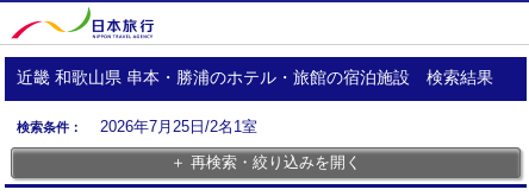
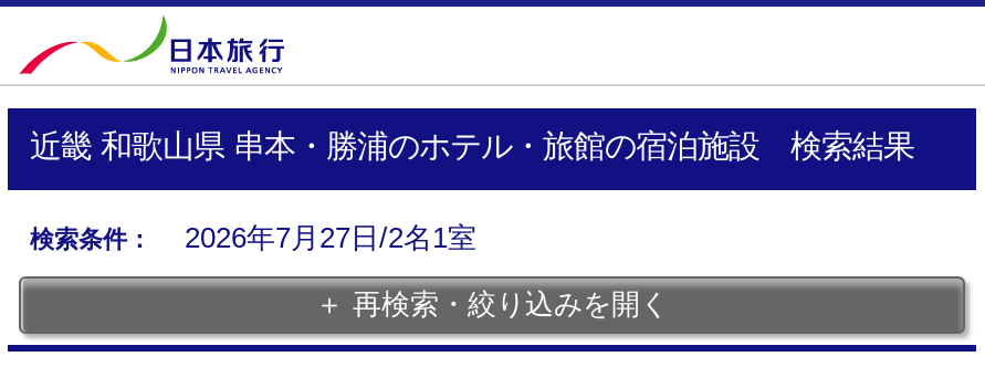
- 検索条件： 2026年7月25日/2名1室
+ 検索条件： 2026年7月27日/2名1室
